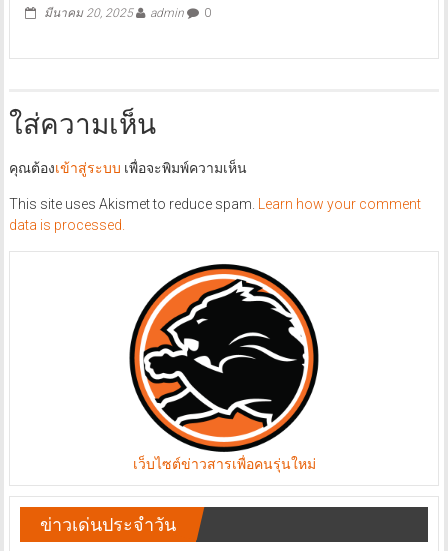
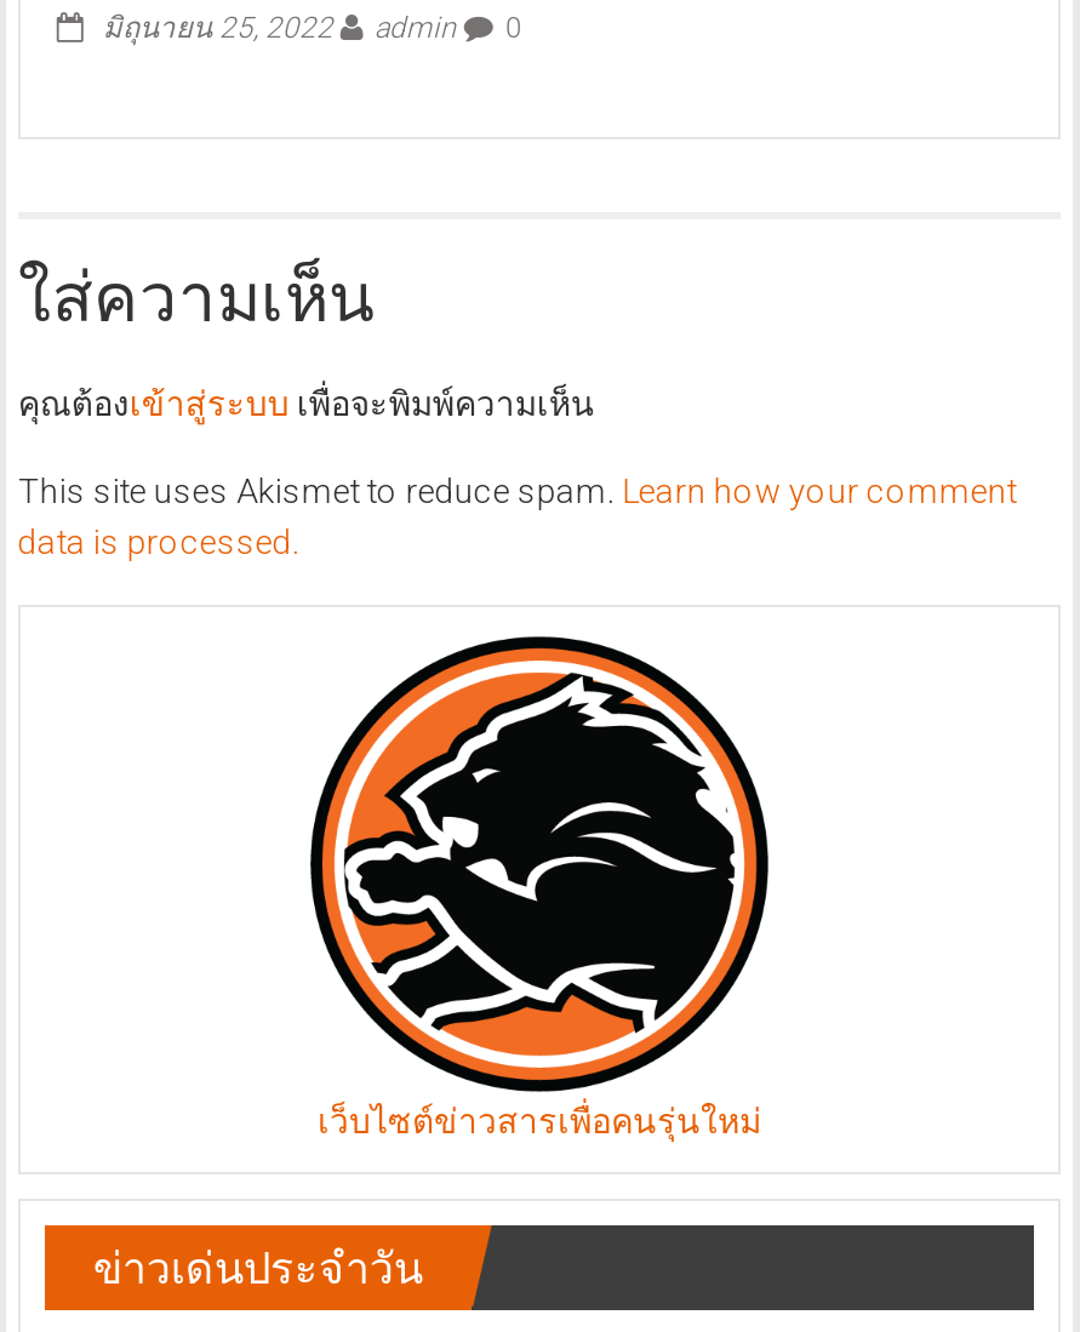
- มีนาคม 20, 2025
+ มิถุนายน 25, 2022
